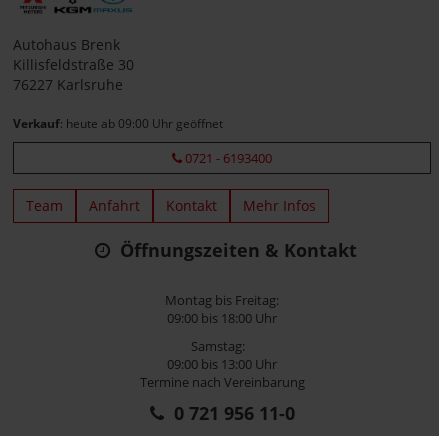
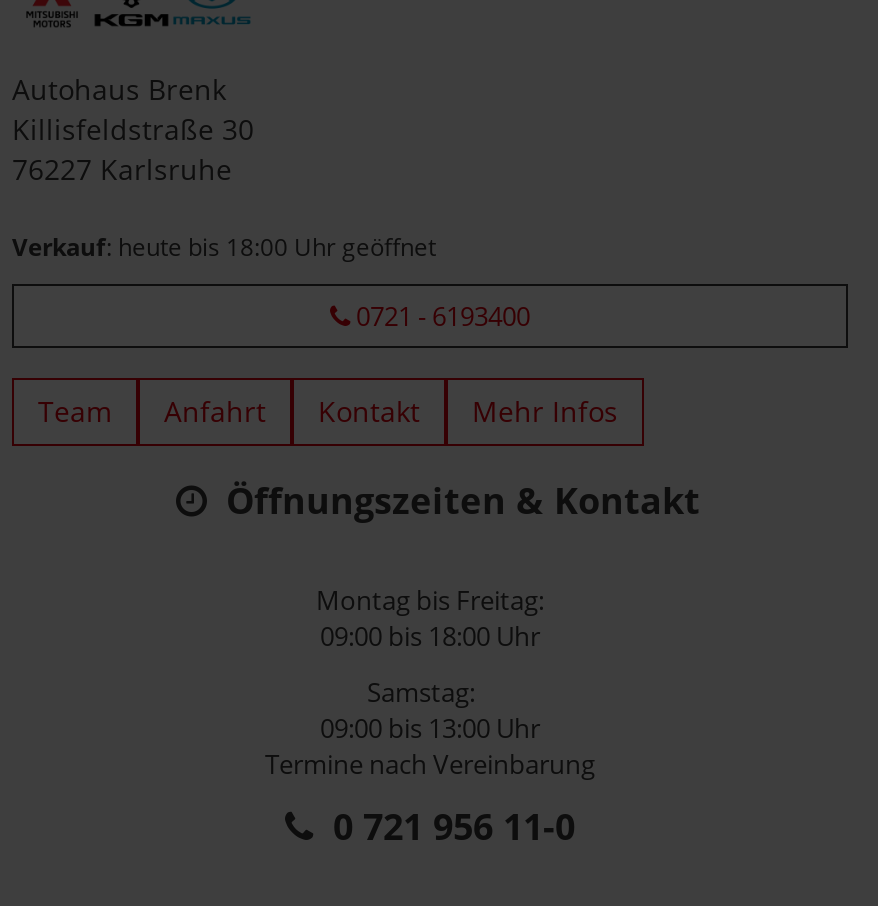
- Verkauf: heute ab 09:00 Uhr geöffnet
+ Verkauf: heute bis 18:00 Uhr geöffnet
